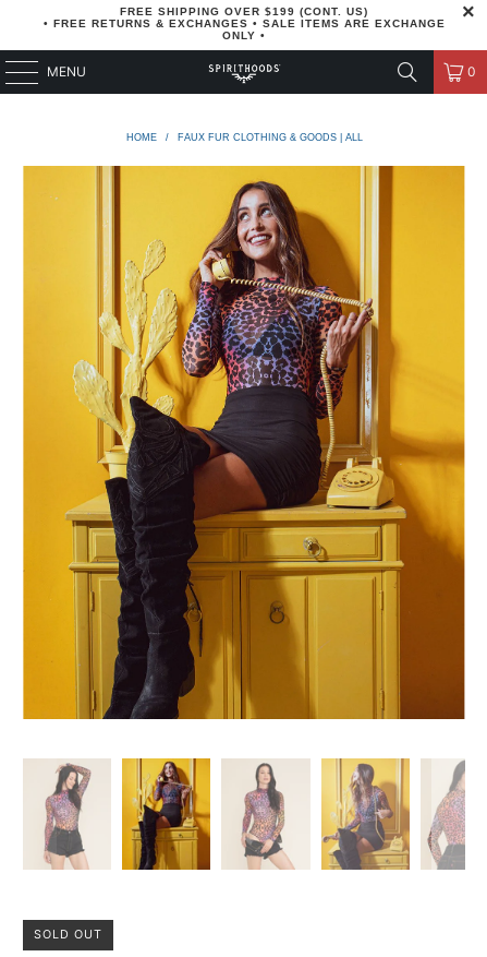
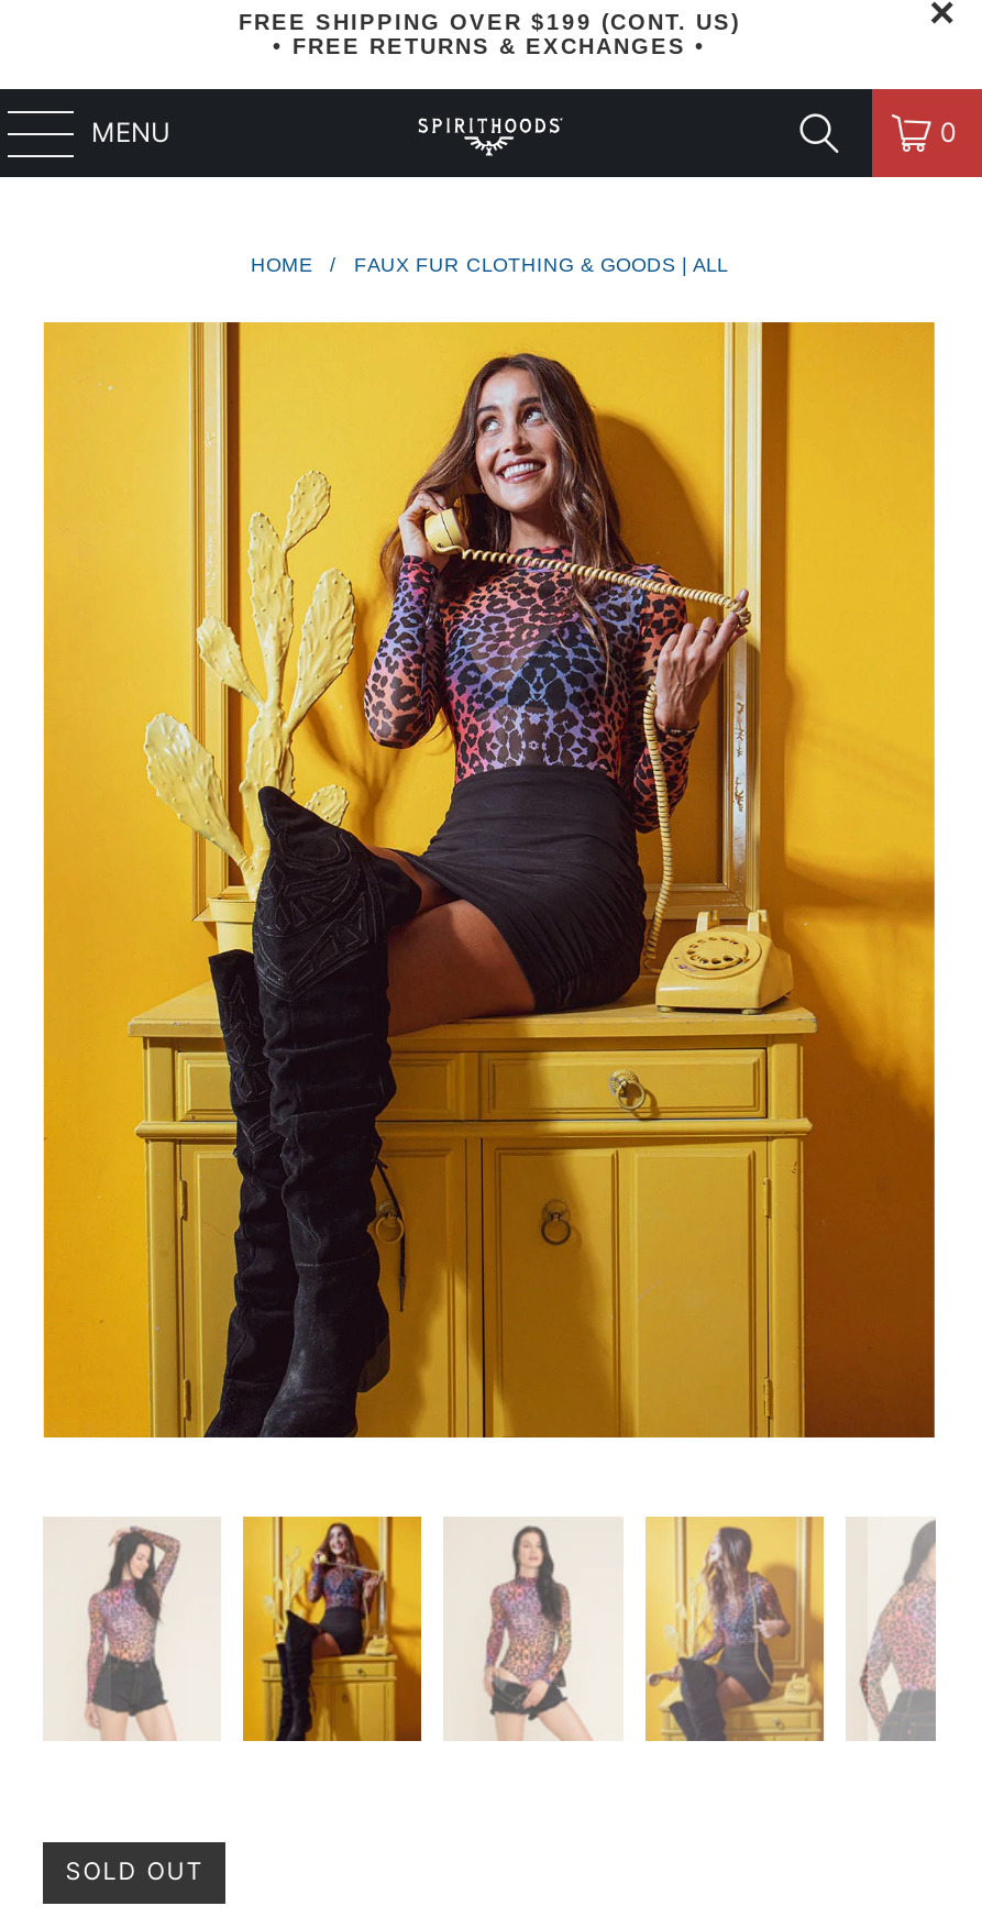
- • FREE RETURNS & EXCHANGES • SALE ITEMS ARE EXCHANGE
- ONLY •
+ • FREE RETURNS & EXCHANGES •
